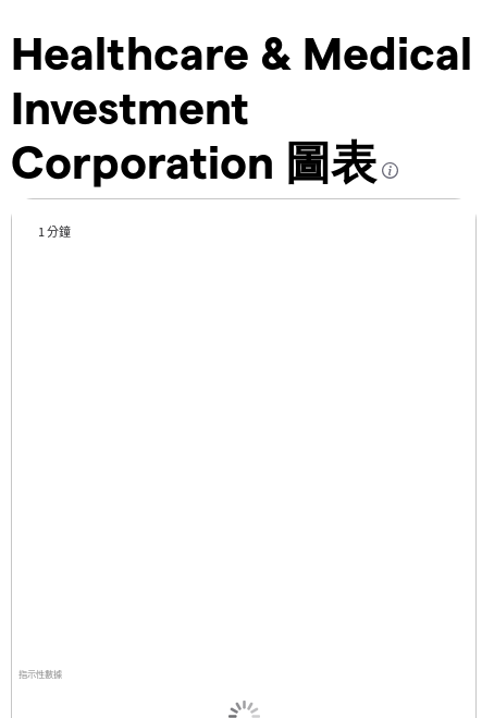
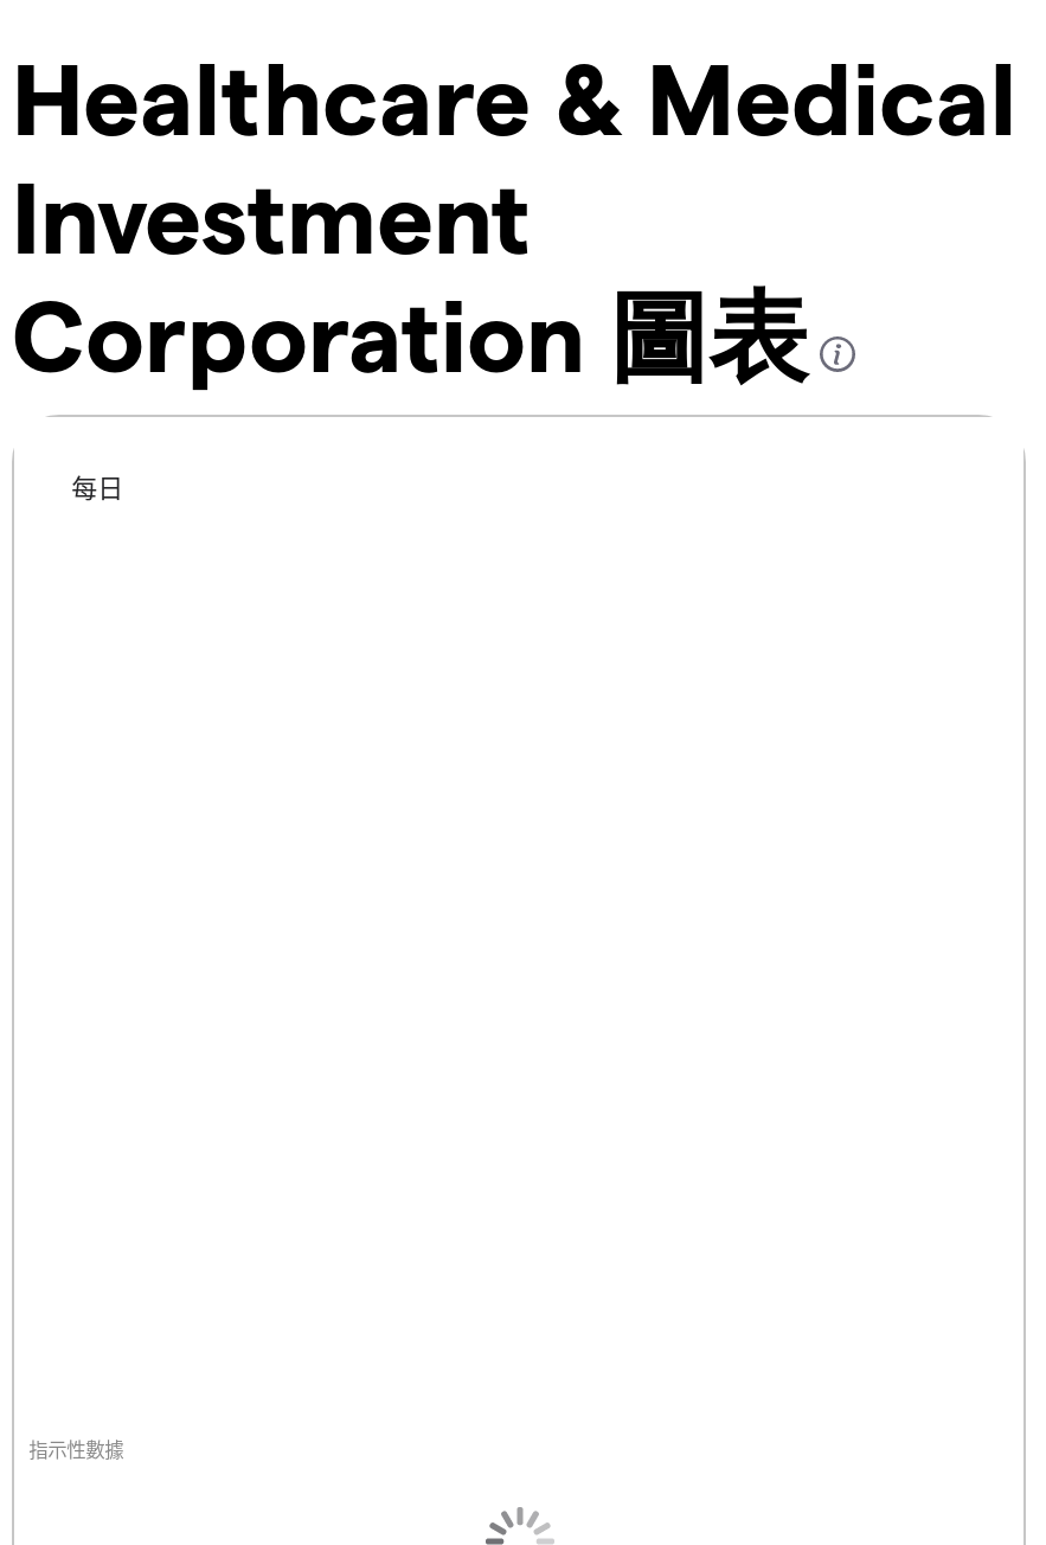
- 1 分鐘
+ 每日
